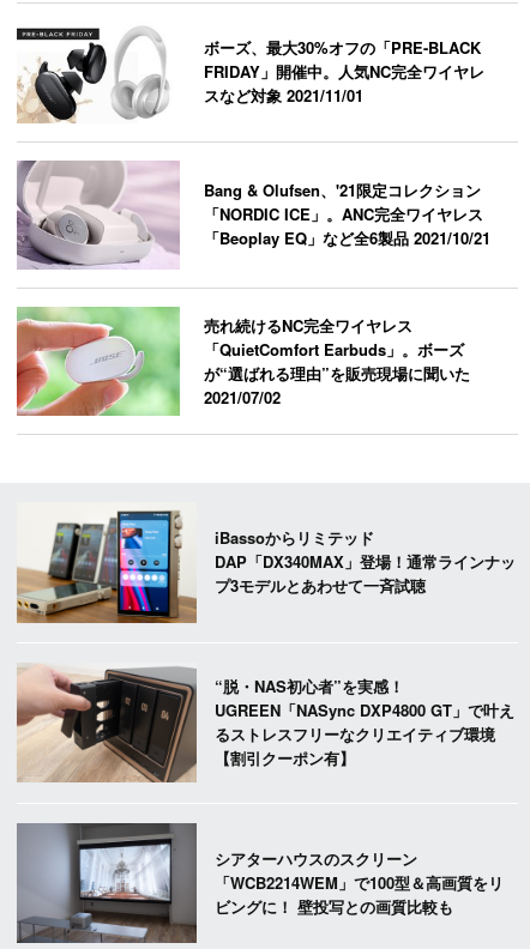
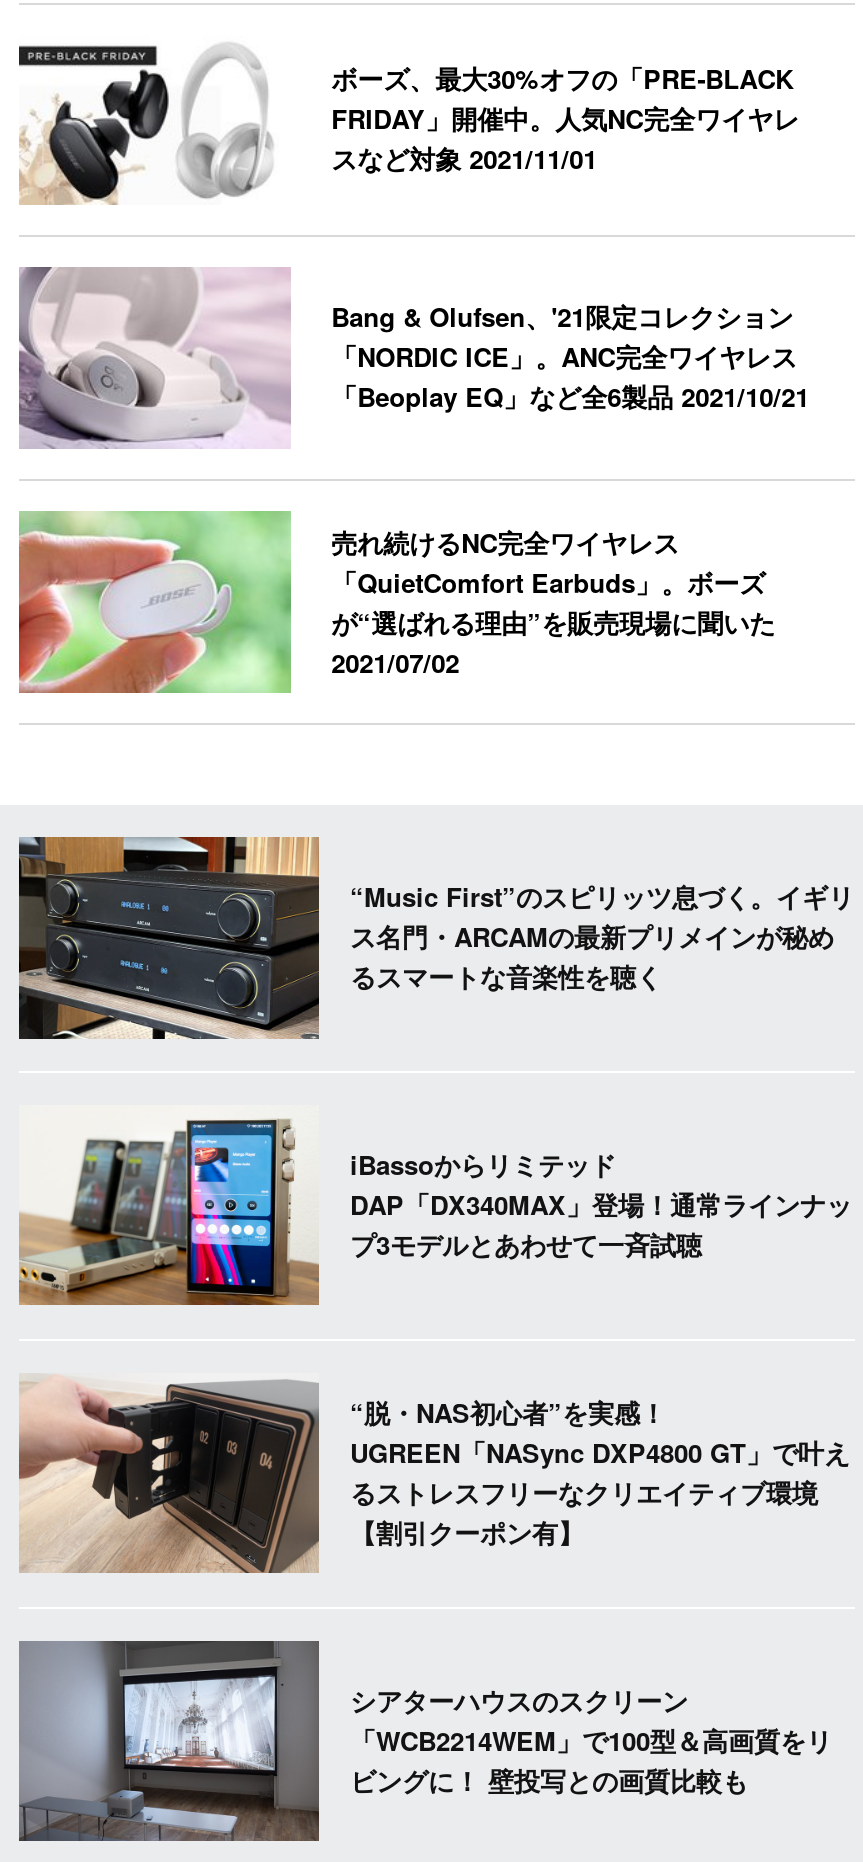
+ [image]
+ “Music First”のスピリッツ息づく。イギリ
+ ス名門・ARCAMの最新プリメインが秘め
+ るスマートな音楽性を聴く
